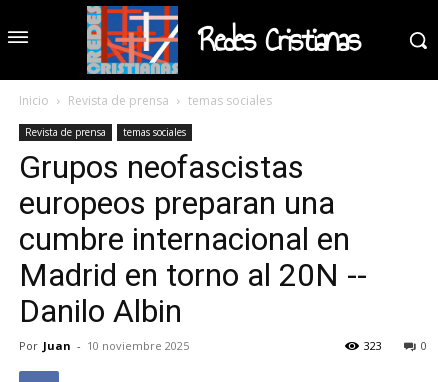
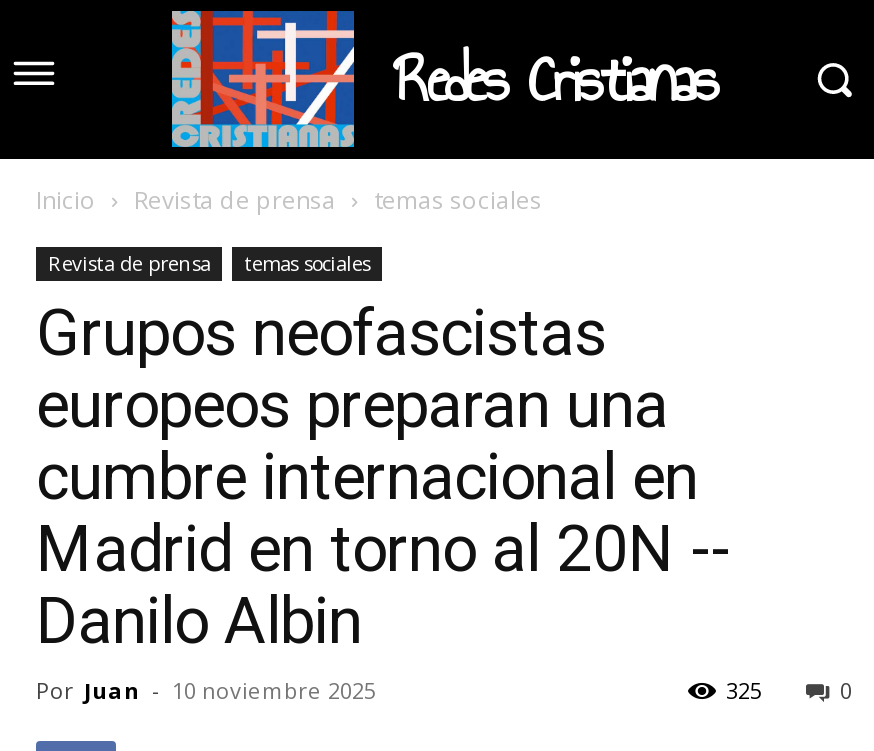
- 323
+ 325
